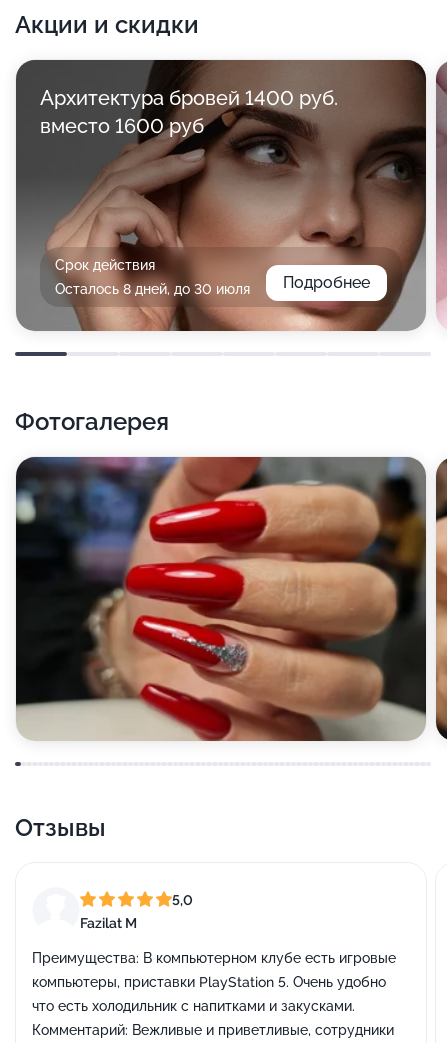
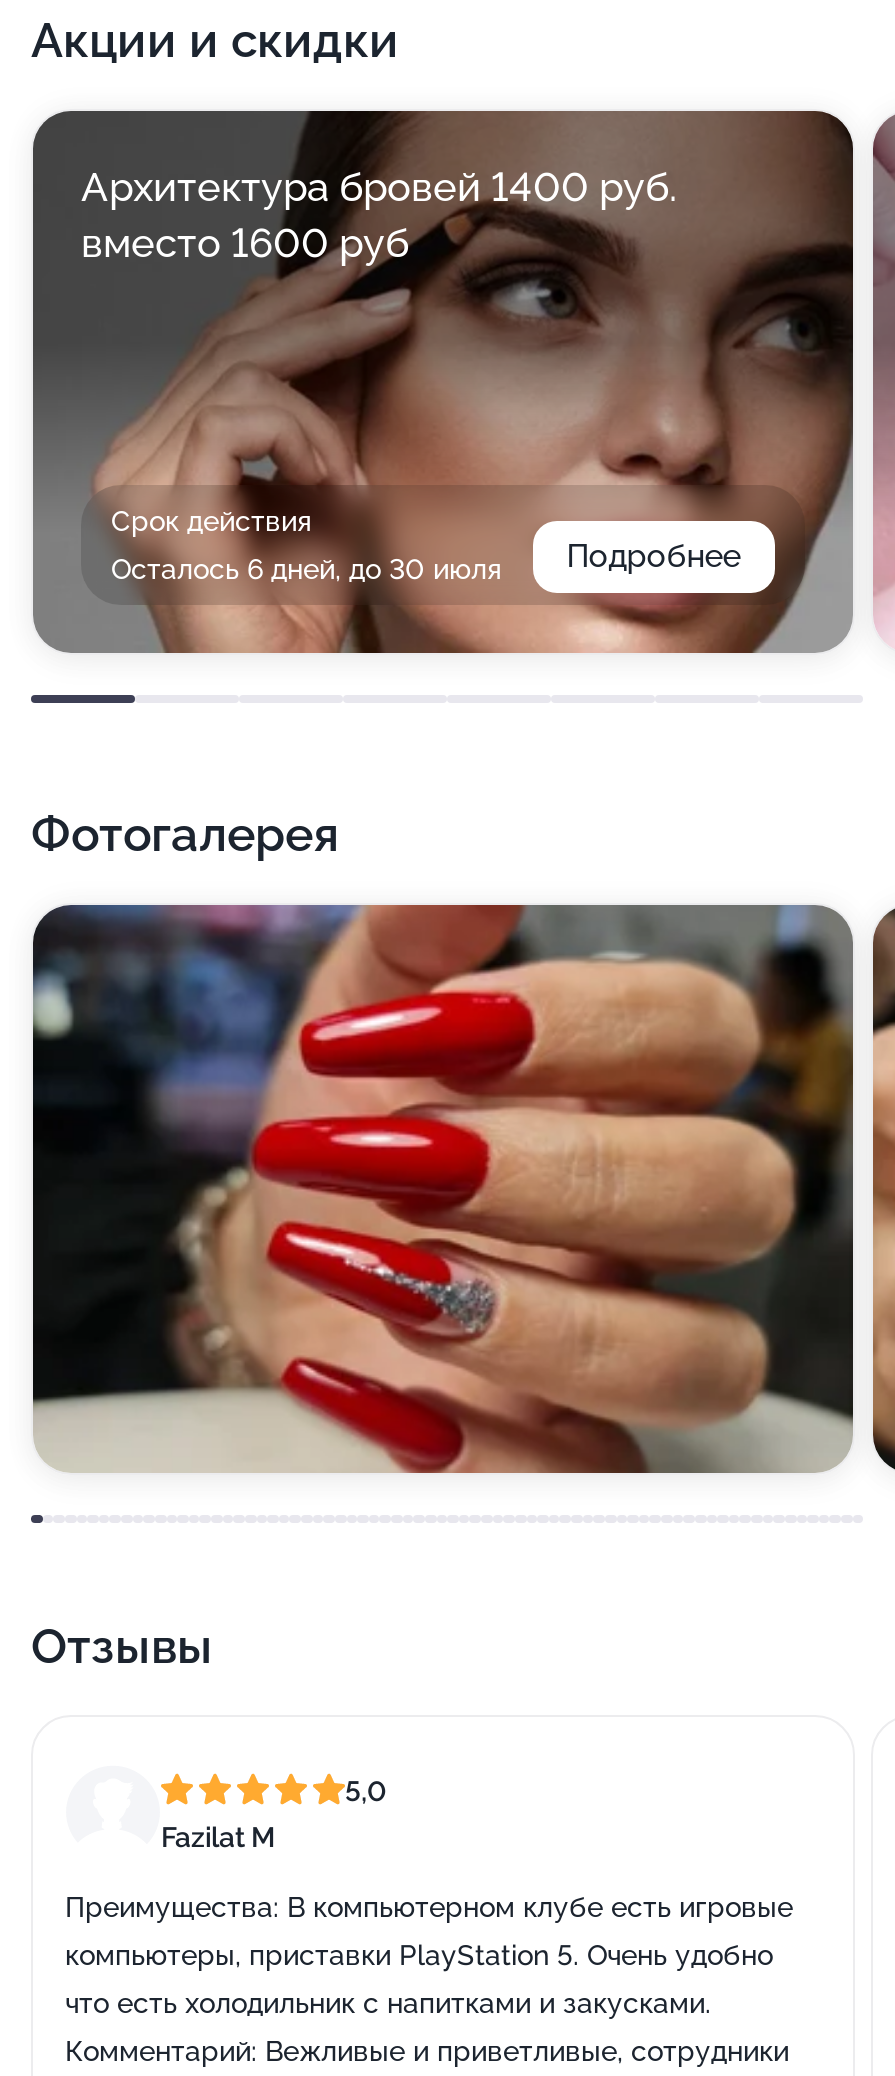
- Осталось 8 дней, до 30 июля
+ Осталось 6 дней, до 30 июля
